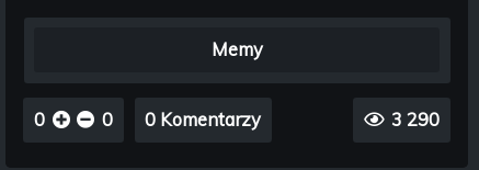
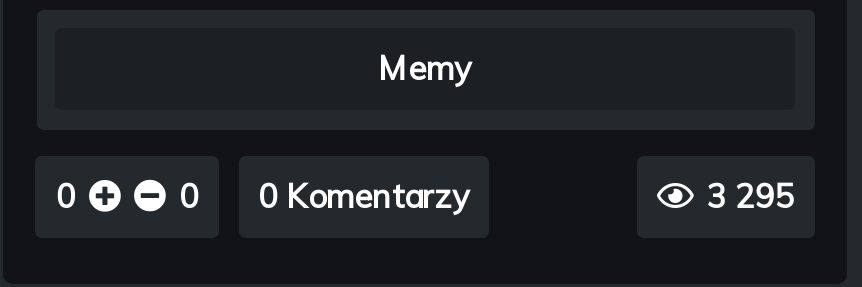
- 3 290
+ 3 295
